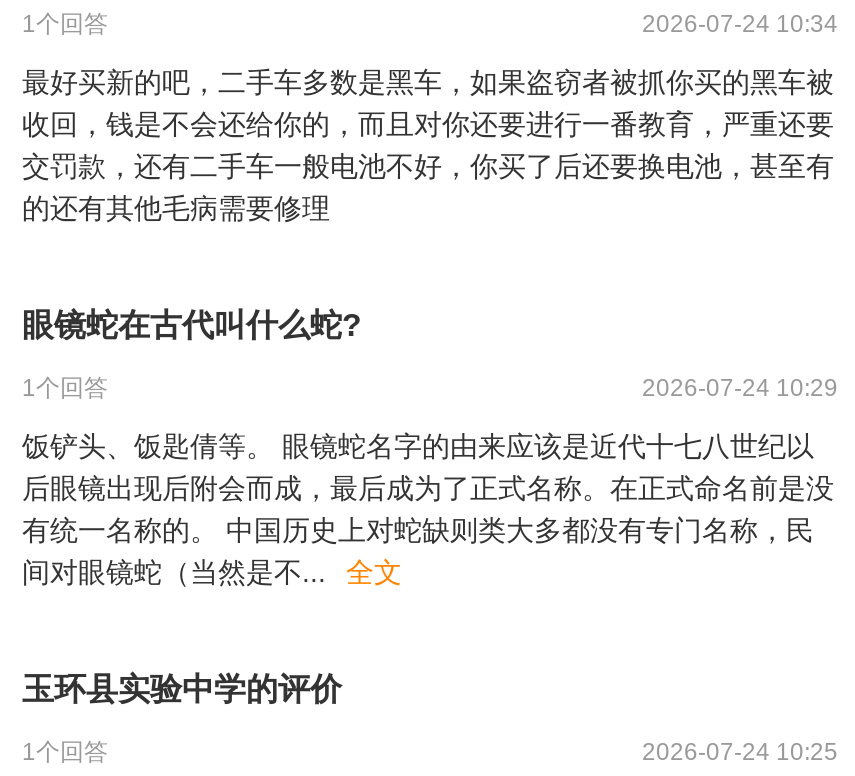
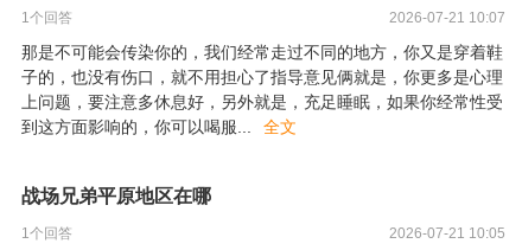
- 2026-07-24 10:34
- 最好买新的吧，二手车多数是黑车，如果盗窃者被抓你买的黑车被
- 收回，钱是不会还给你的，而且对你还要进行一番教育，严重还要
- 交罚款，还有二手车一般电池不好，你买了后还要换电池，甚至有
- 的还有其他毛病需要修理
- 眼镜蛇在古代叫什么蛇?
- 1个回答
- 2026-07-24 10:29
- 饭铲头、饭匙倩等。 眼镜蛇名字的由来应该是近代十七八世纪以
- 后眼镜出现后附会而成，最后成为了正式名称。在正式命名前是没
- 有统一名称的。 中国历史上对蛇缺则类大多都没有专门名称，民
- 间对眼镜蛇（当然是不...
+ 2026-07-21 10:07
+ 那是不可能会传染你的，我们经常走过不同的地方，你又是穿着鞋
+ 子的，也没有伤口，就不用担心了指导意见俩就是，你更多是心理
+ 上问题，要注意多休息好，另外就是，充足睡眠，如果你经常性受
+ 到这方面影响的，你可以喝服...

- 玉环县实验中学的评价
+ 战场兄弟平原地区在哪

- 2026-07-24 10:25
+ 2026-07-21 10:05
